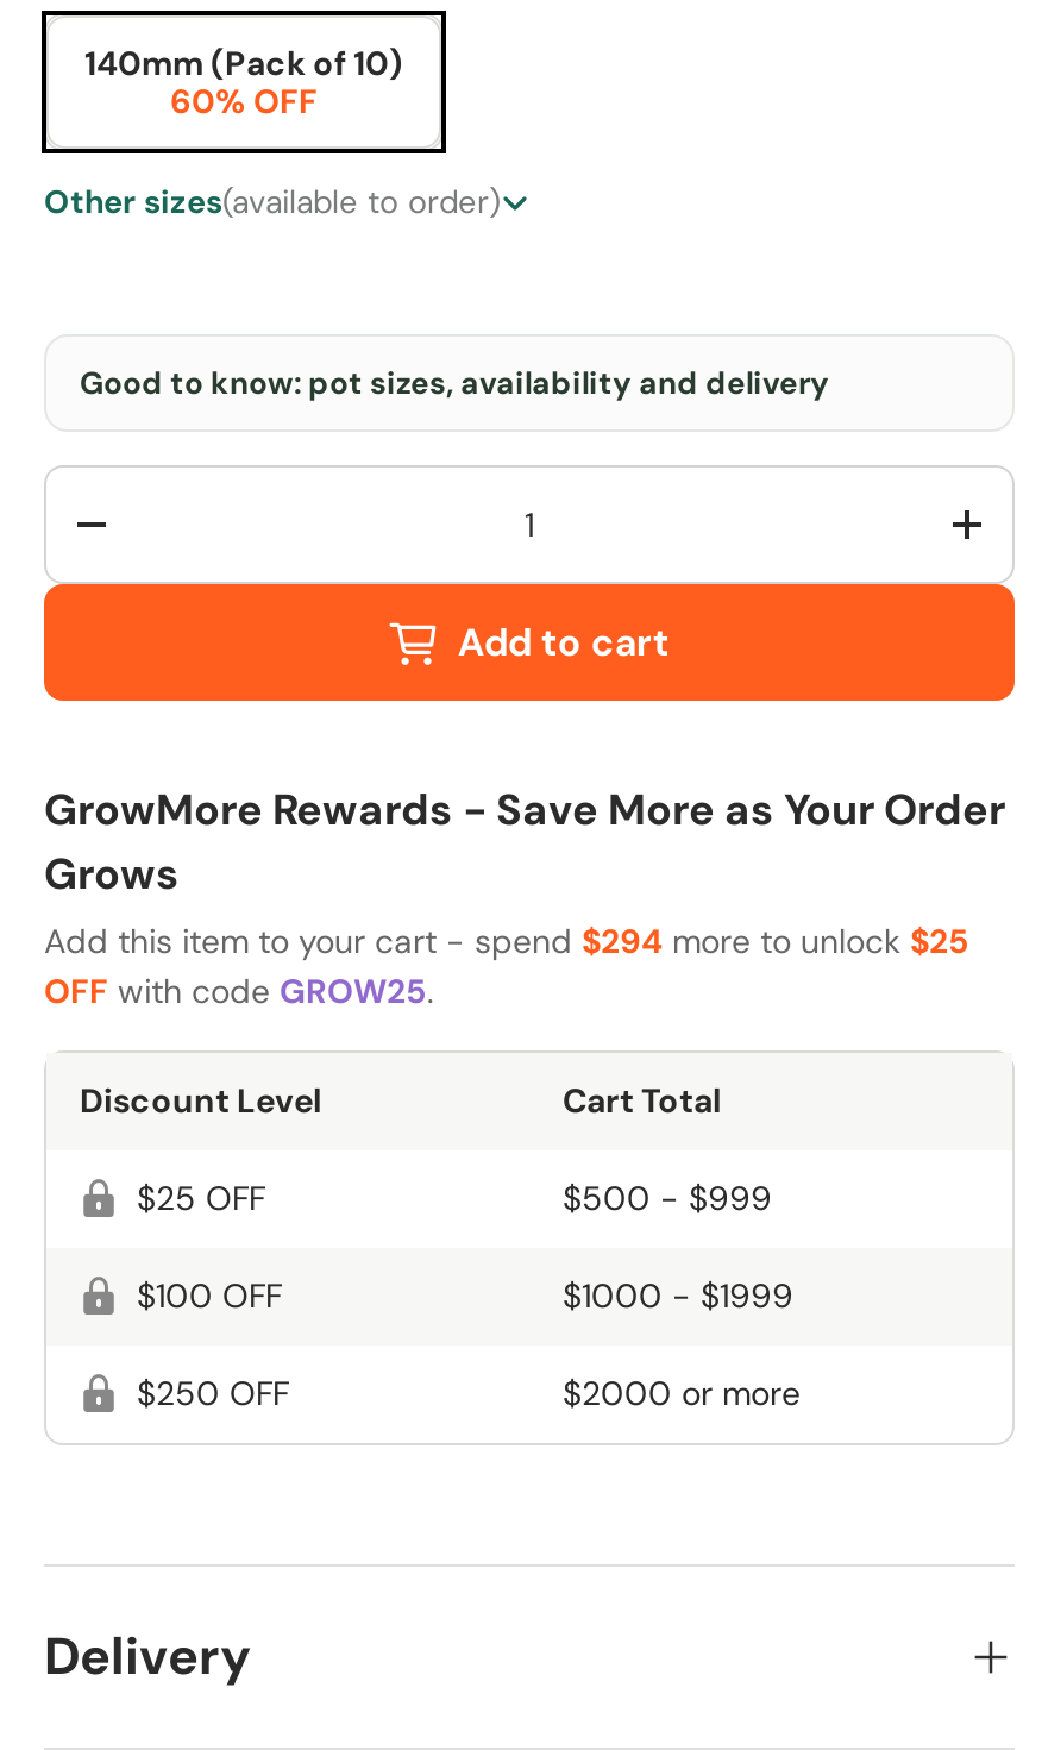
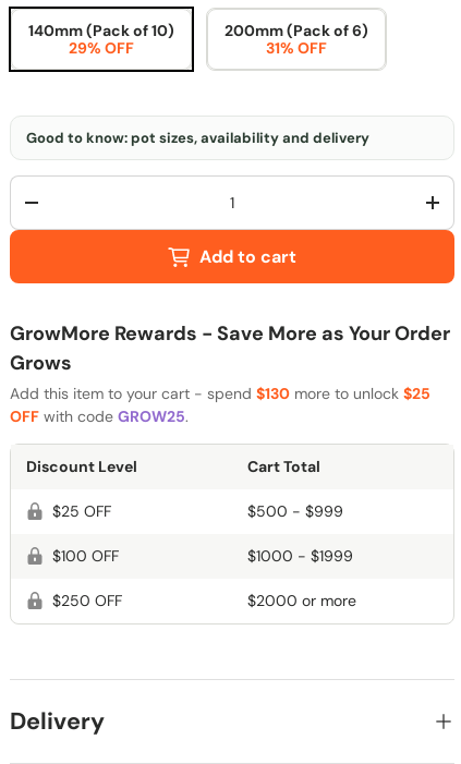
- 60% OFF
+ 29% OFF

- Other sizes(available to order)
+ 200mm (Pack of 6)
+ 31% OFF

- Add this item to your cart - spend $294 more to unlock $25
+ Add this item to your cart - spend $130 more to unlock $25
